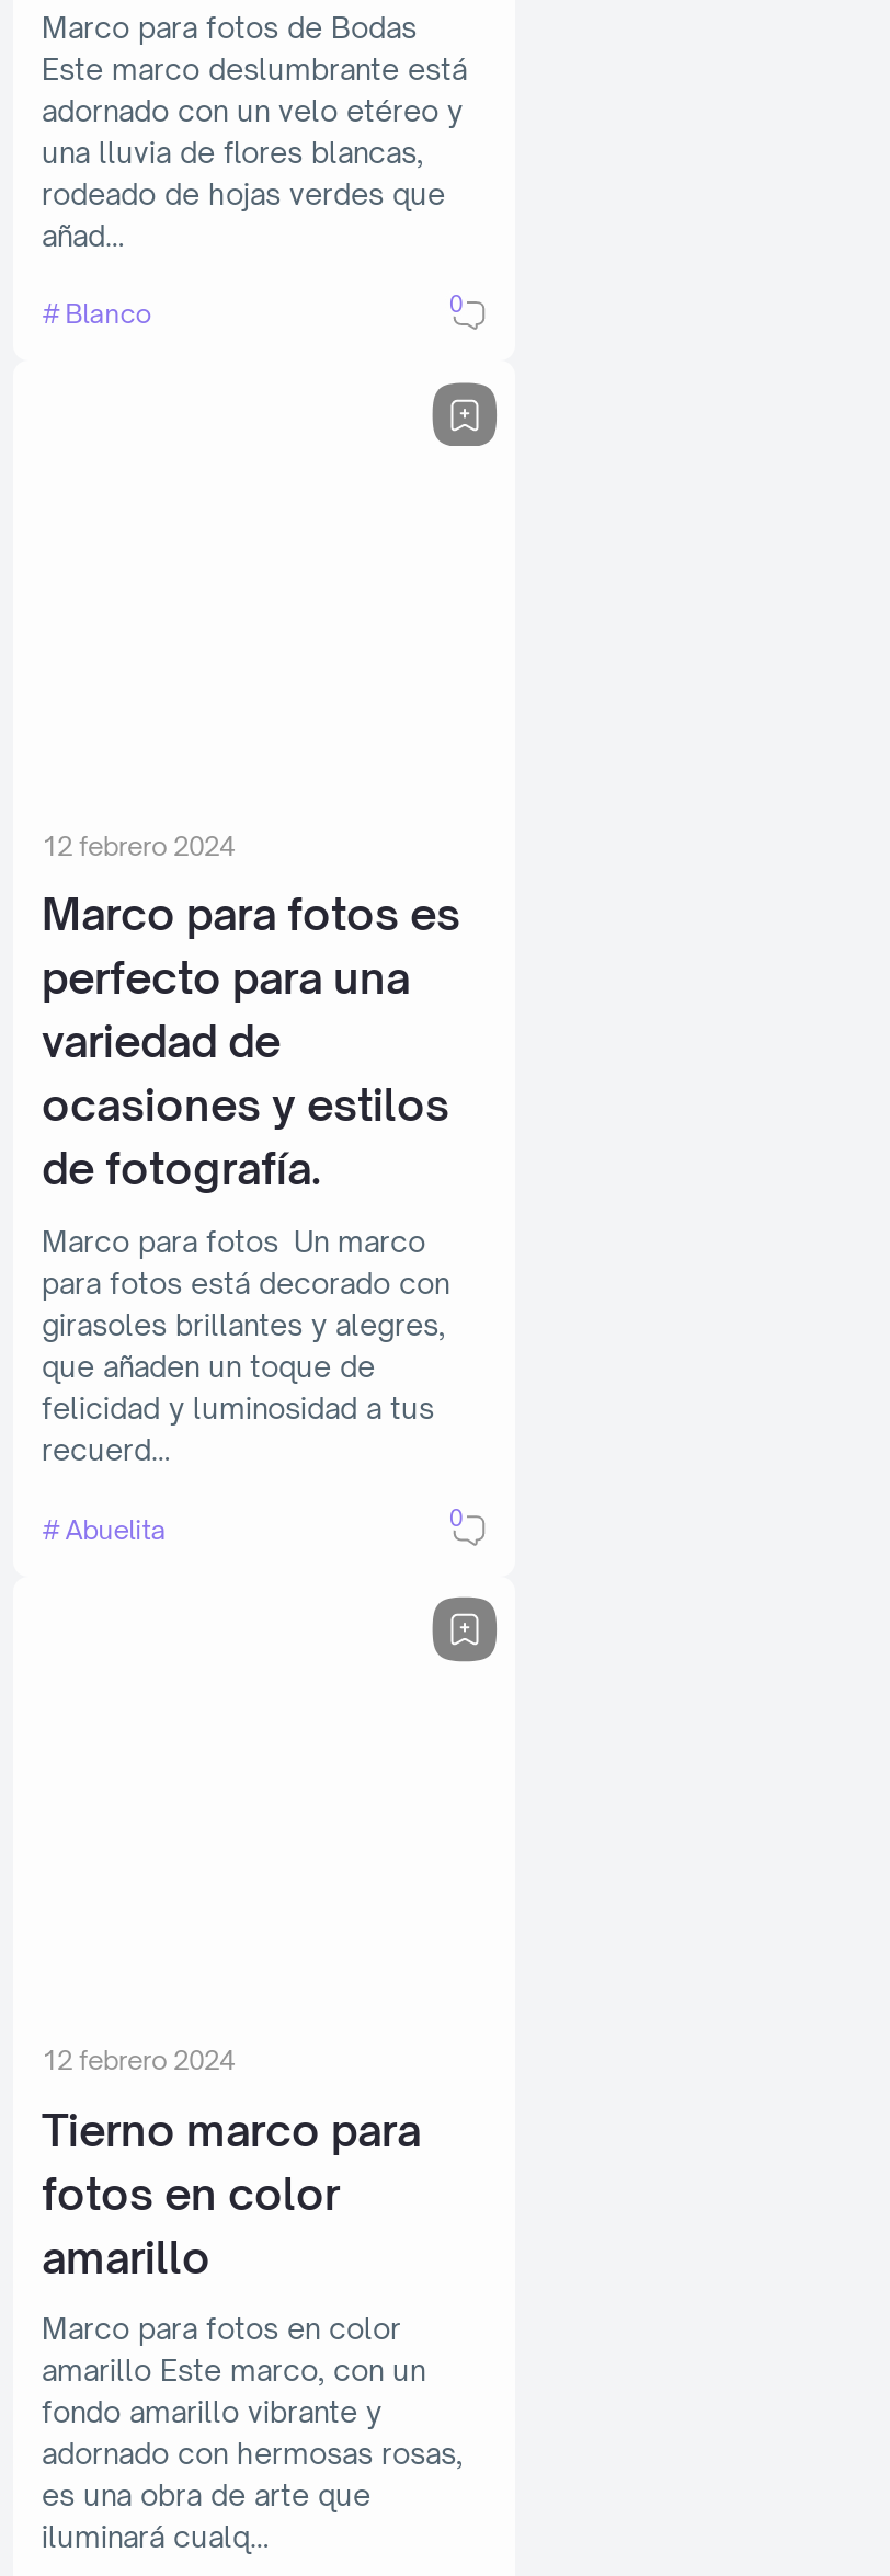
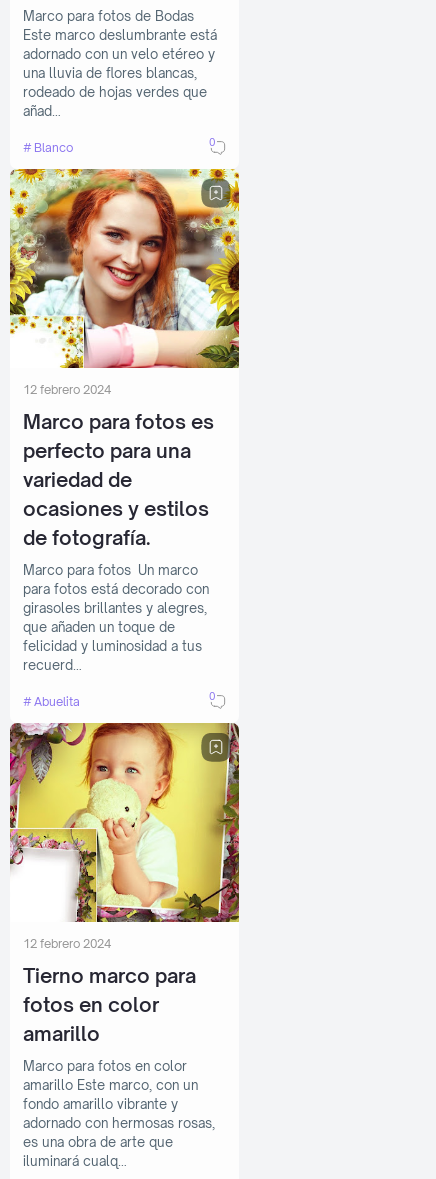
+ [image]

+ [image]
